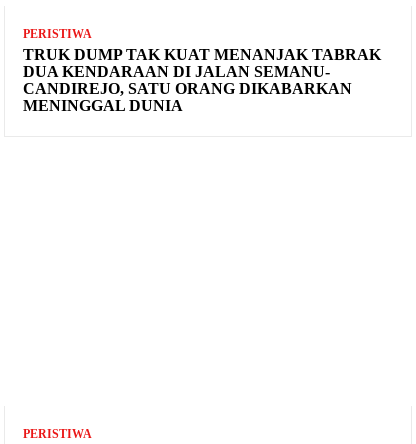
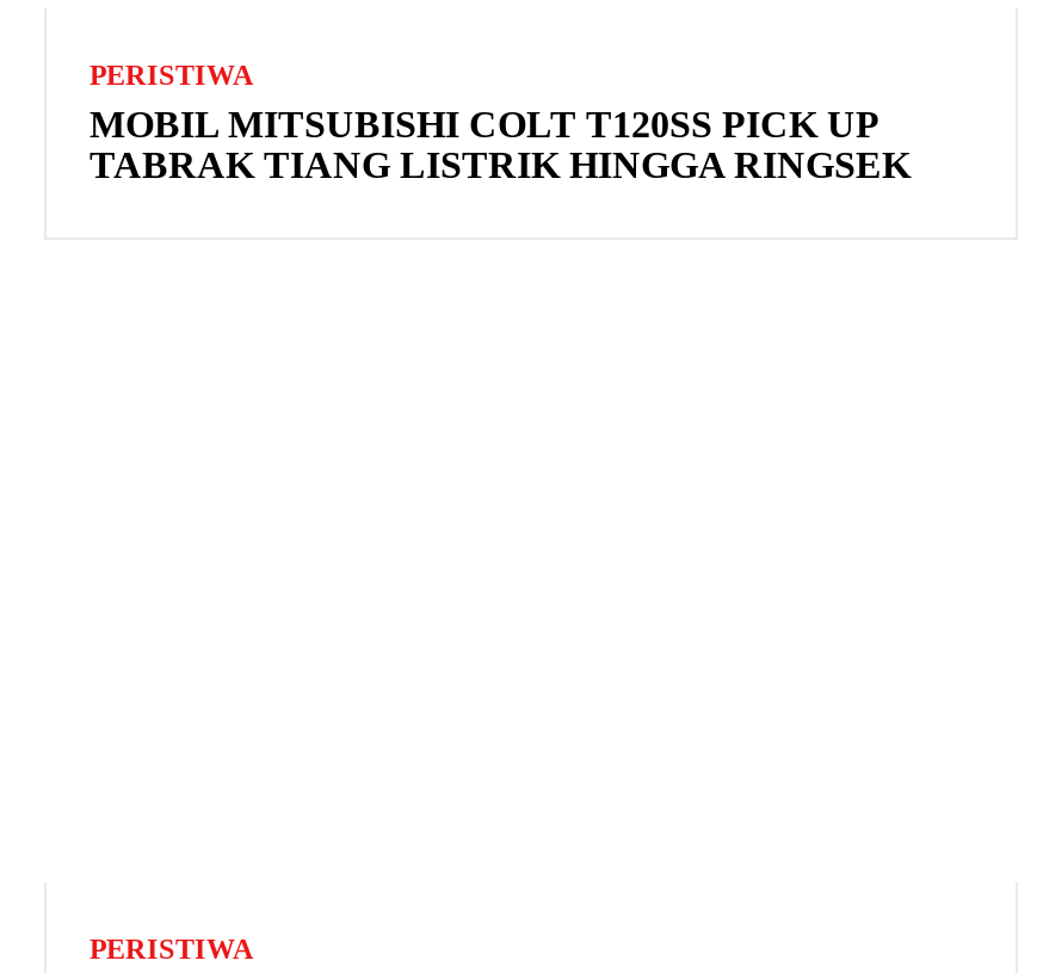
- TRUK DUMP TAK KUAT MENANJAK TABRAK
- DUA KENDARAAN DI JALAN SEMANU-
- CANDIREJO, SATU ORANG DIKABARKAN
- MENINGGAL DUNIA
+ MOBIL MITSUBISHI COLT T120SS PICK UP
+ TABRAK TIANG LISTRIK HINGGA RINGSEK
